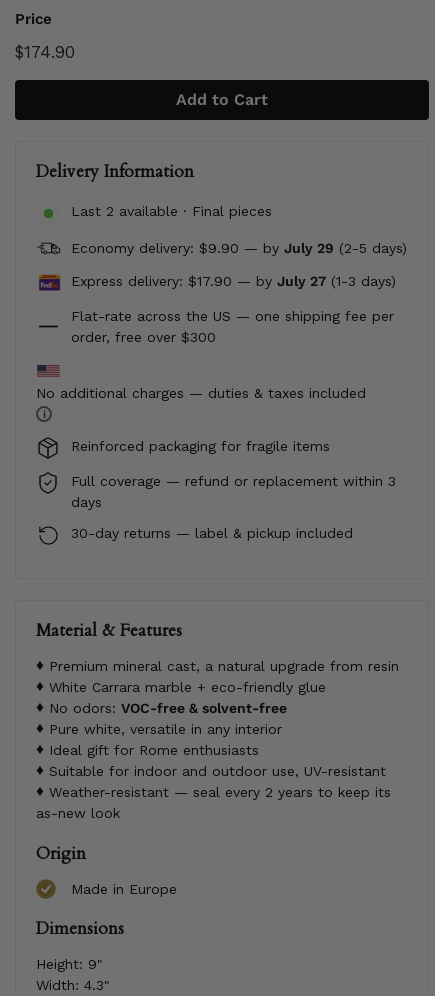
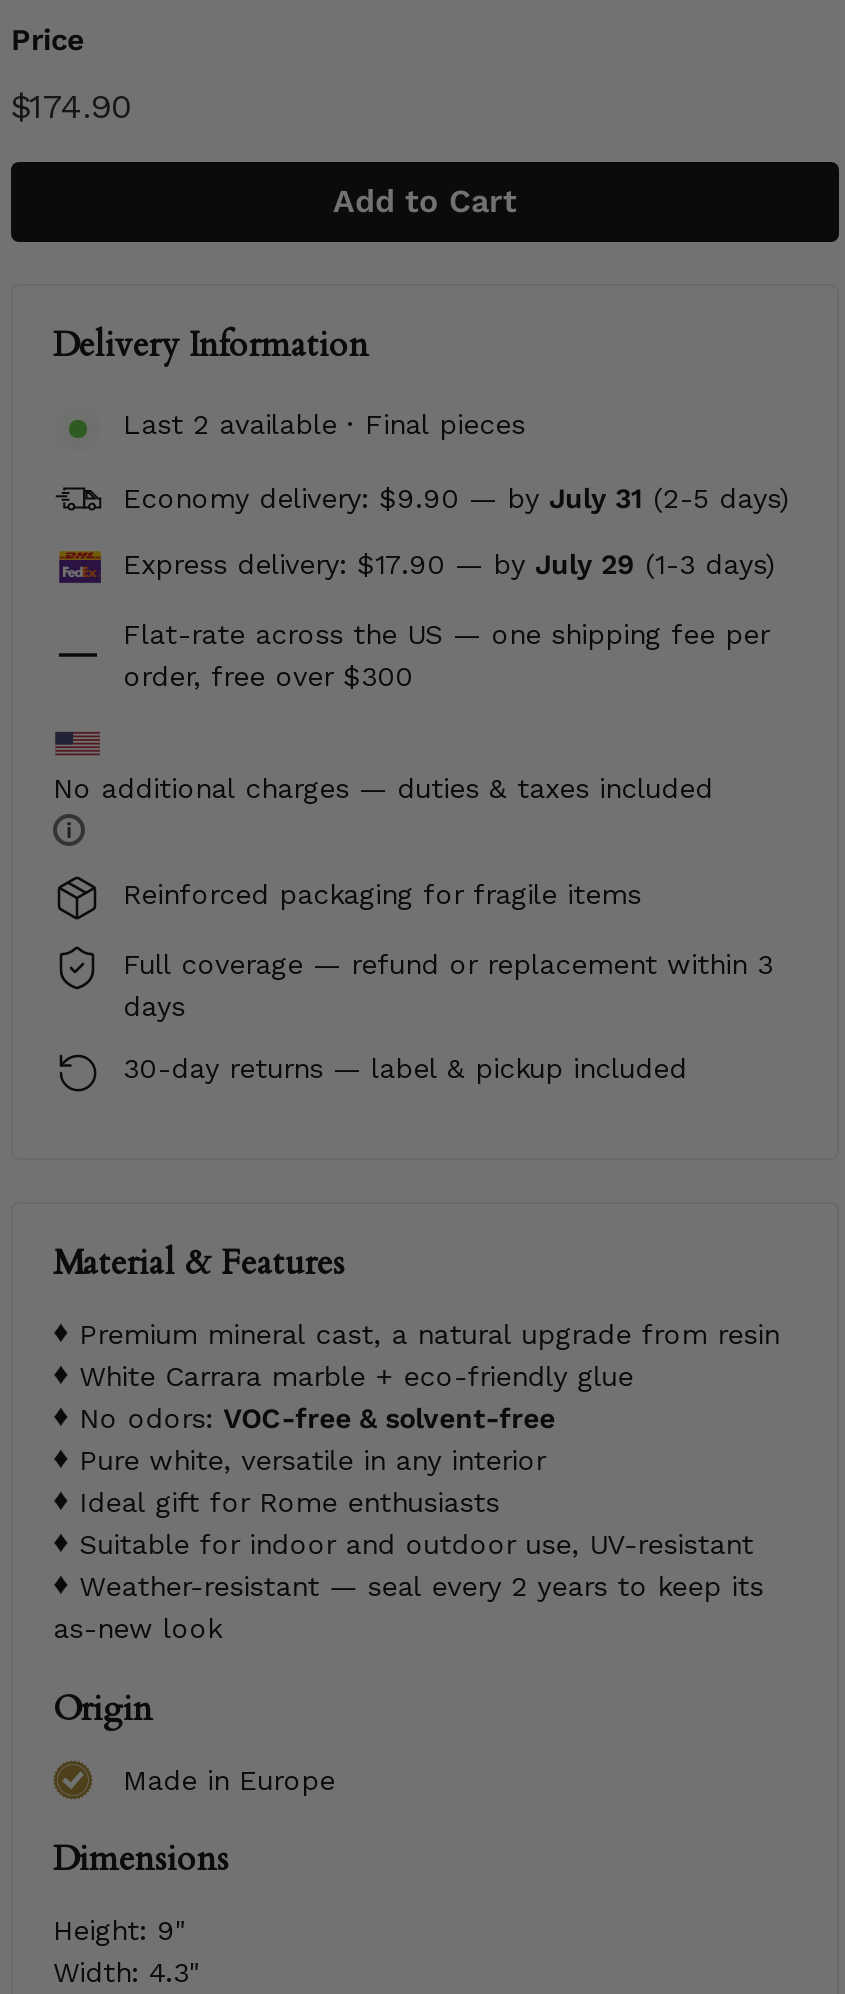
- Economy delivery: $9.90 — by July 29 (2-5 days)
+ Economy delivery: $9.90 — by July 31 (2-5 days)

- Express delivery: $17.90 — by July 27 (1-3 days)
+ Express delivery: $17.90 — by July 29 (1-3 days)
